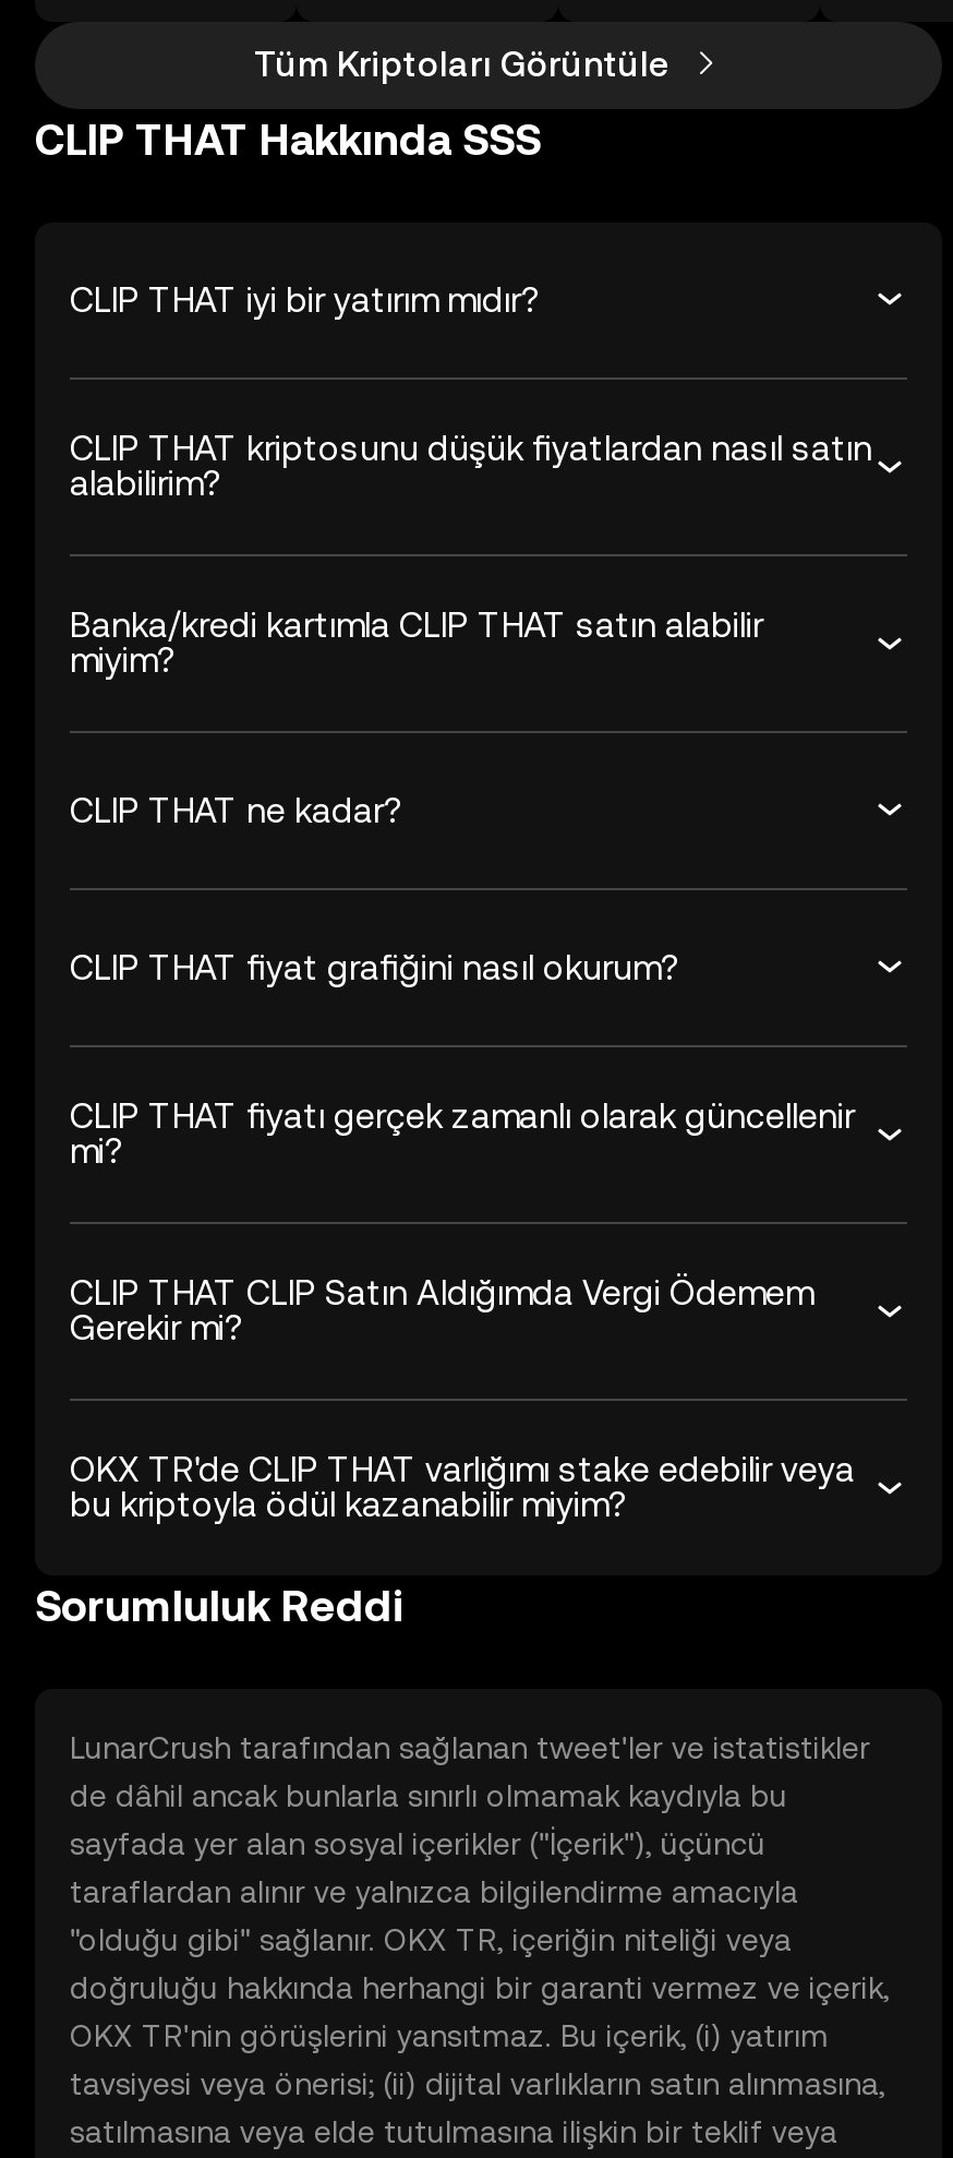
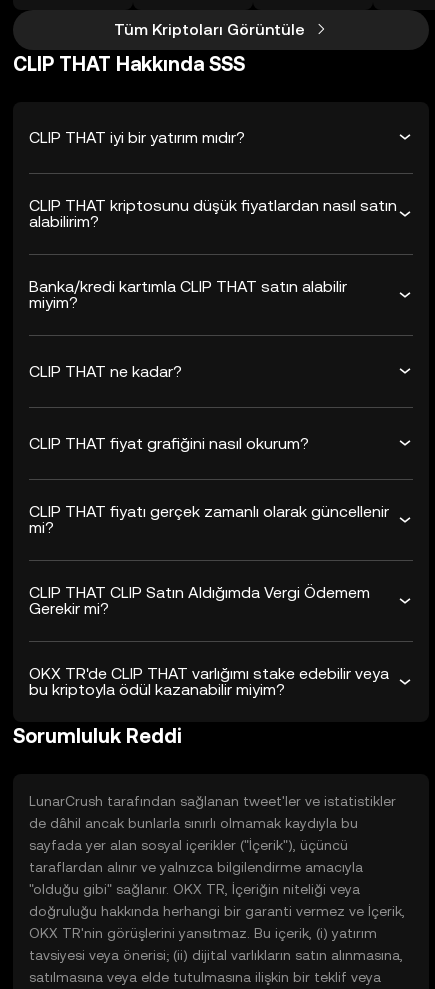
- "olduğu gibi" sağlanır. OKX TR, içeriğin niteliği veya
+ "olduğu gibi" sağlanır. OKX TR, İçeriğin niteliği veya

- doğruluğu hakkında herhangi bir garanti vermez ve içerik,
+ doğruluğu hakkında herhangi bir garanti vermez ve İçerik,
